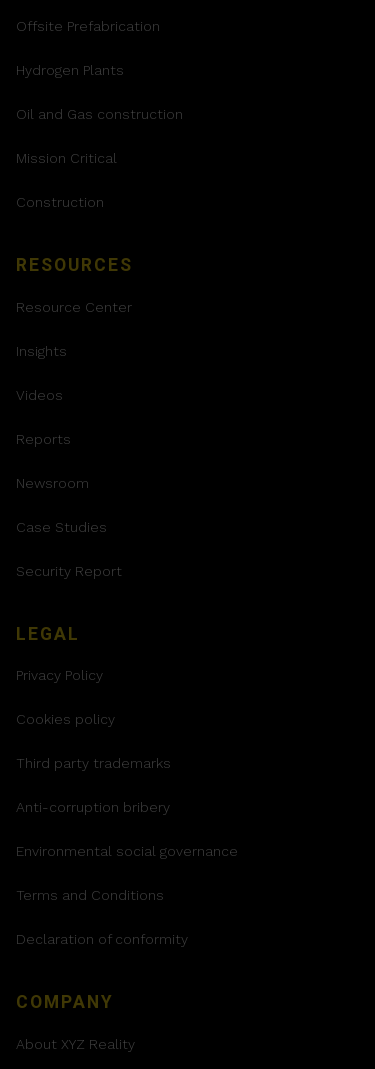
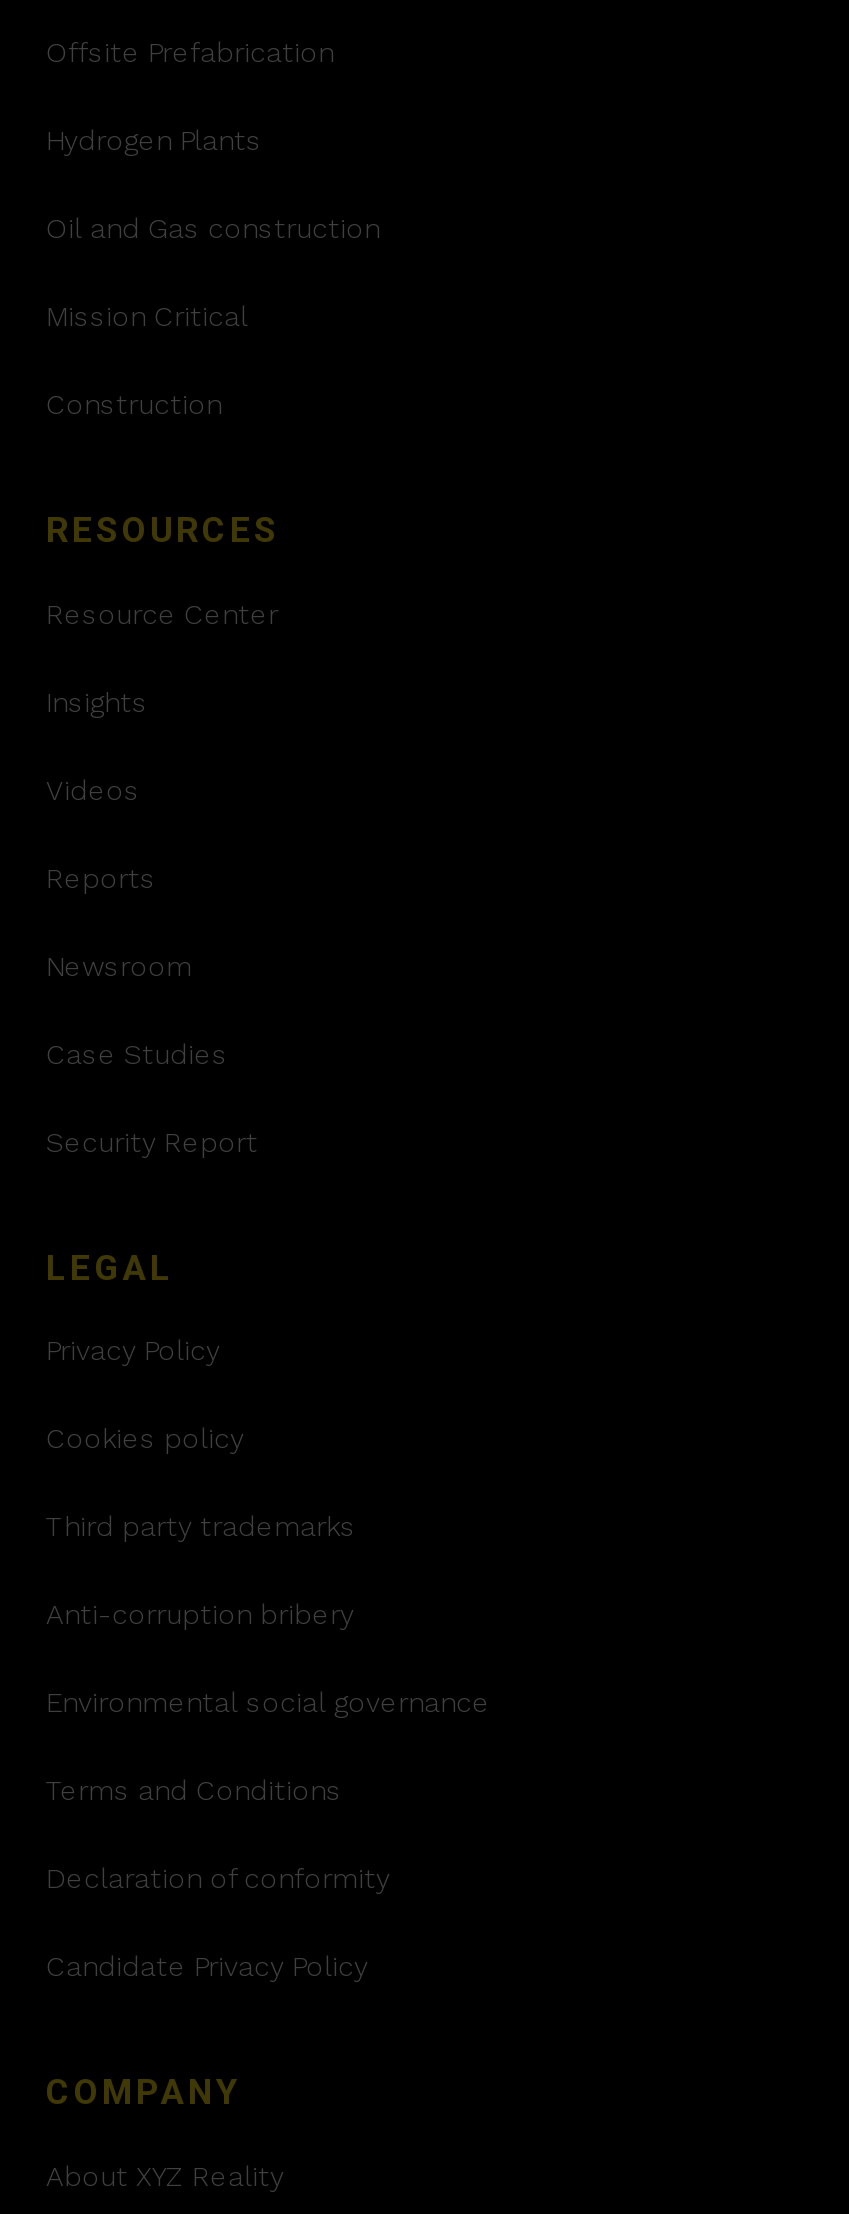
+ Candidate Privacy Policy
